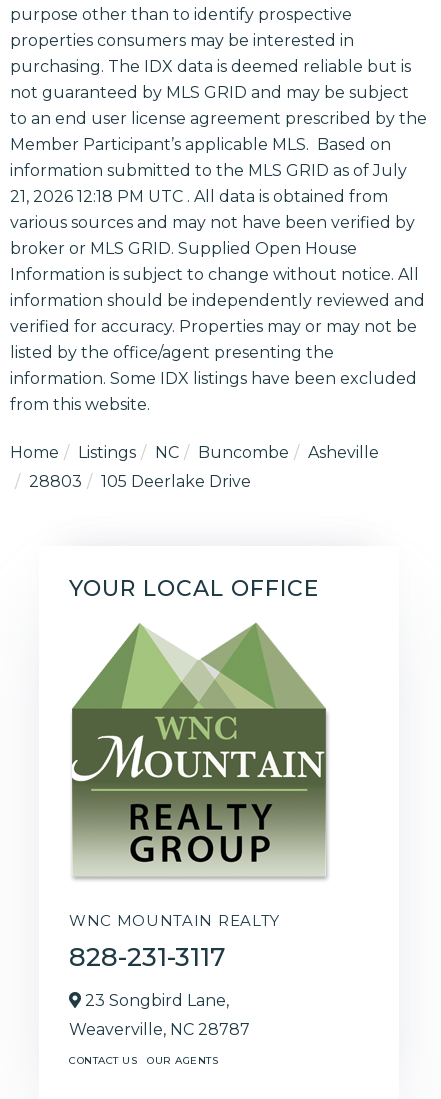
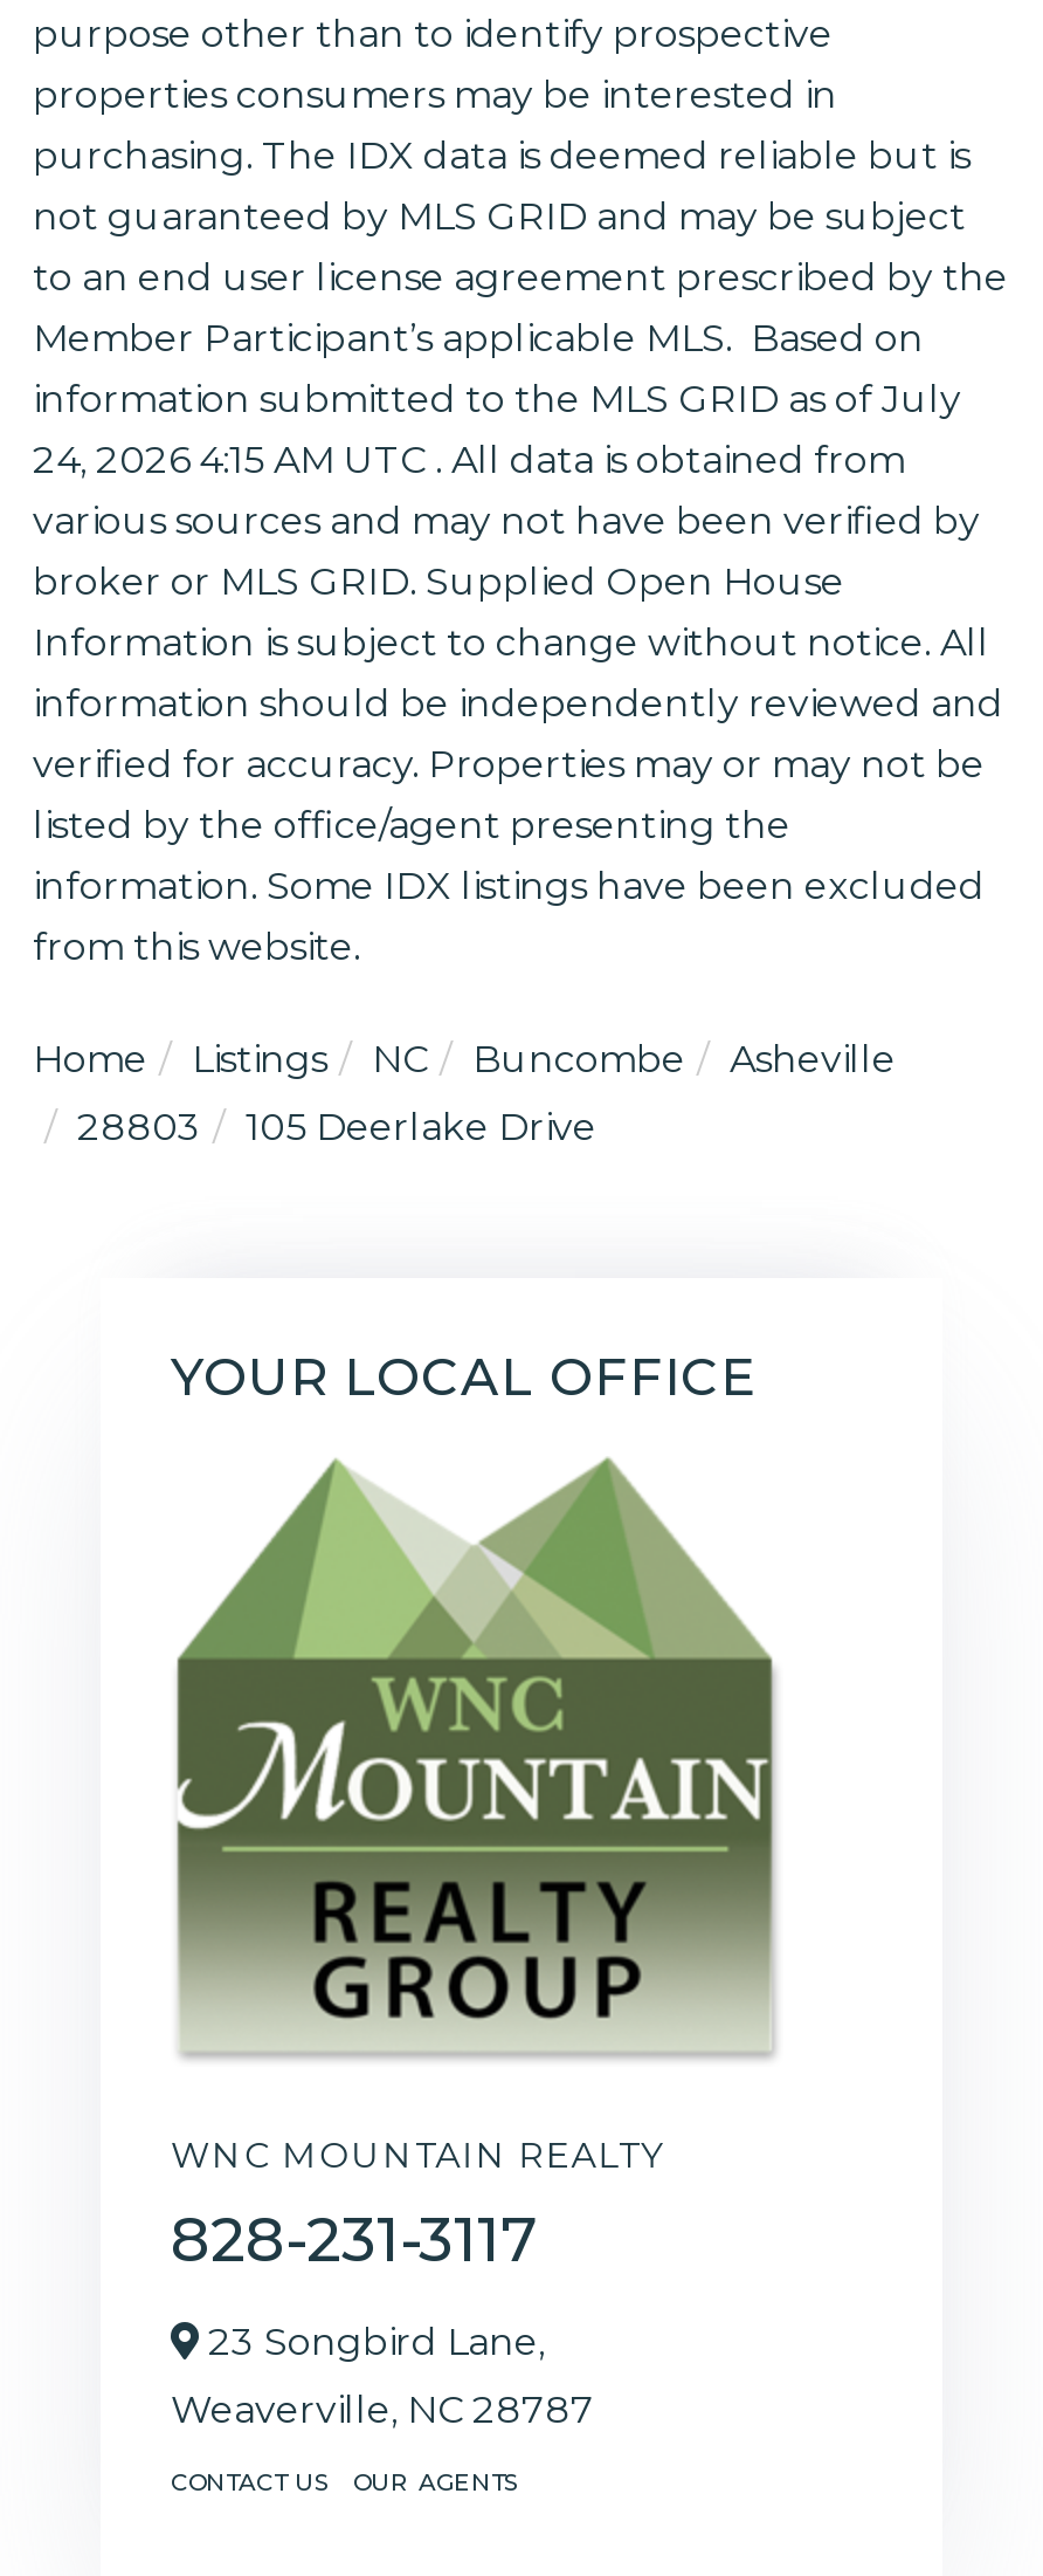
- 21, 2026 12:18 PM UTC . All data is obtained from
+ 24, 2026 4:15 AM UTC . All data is obtained from
